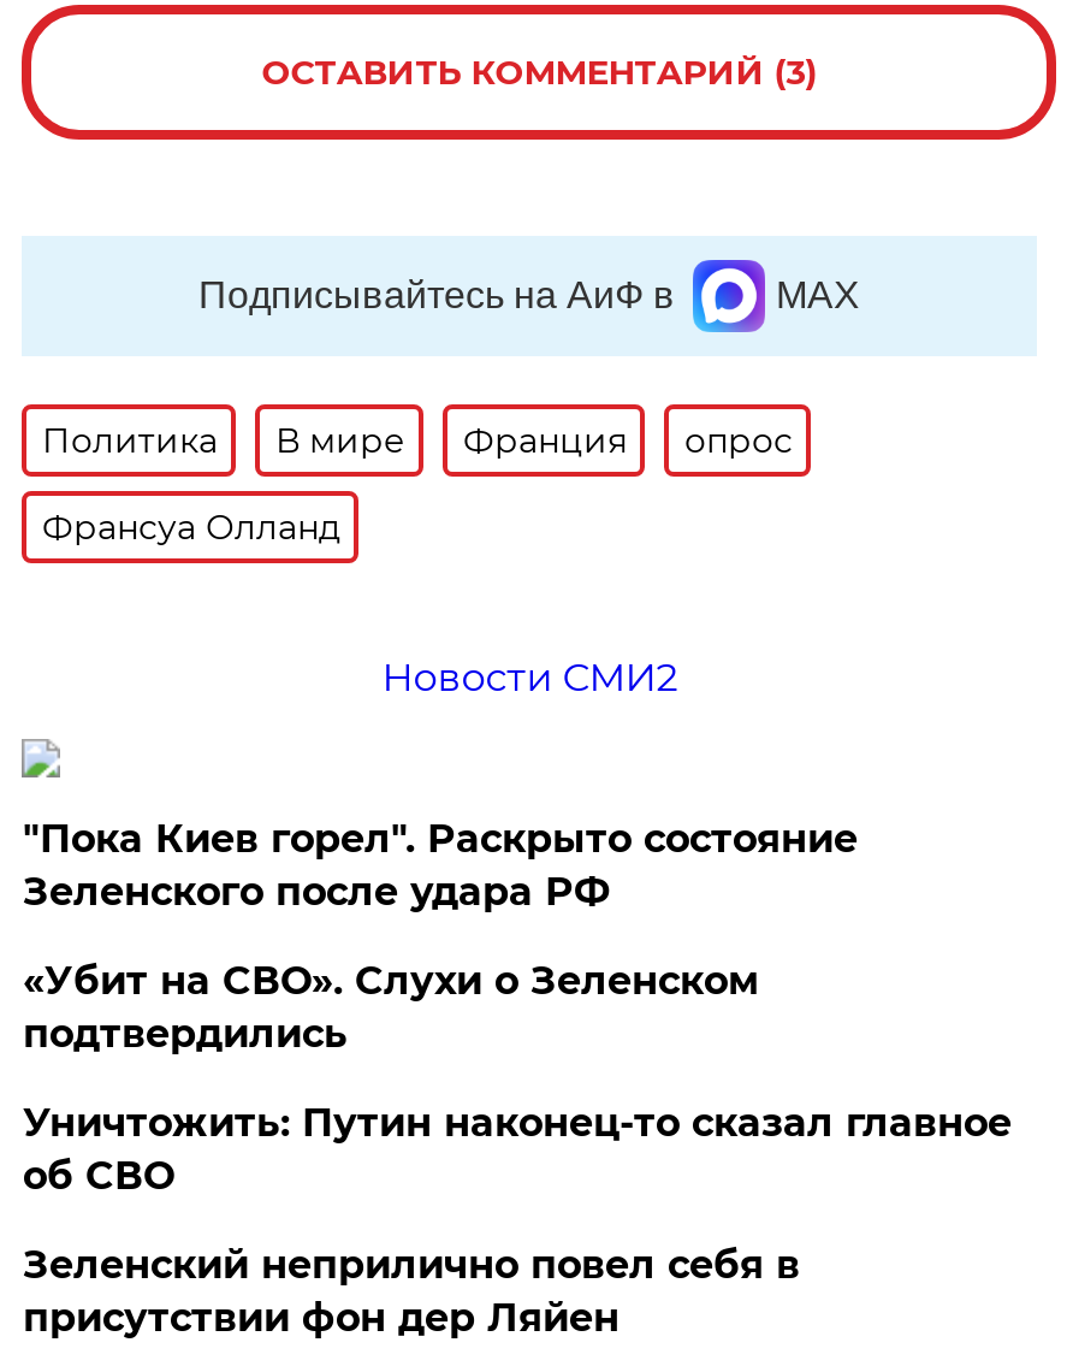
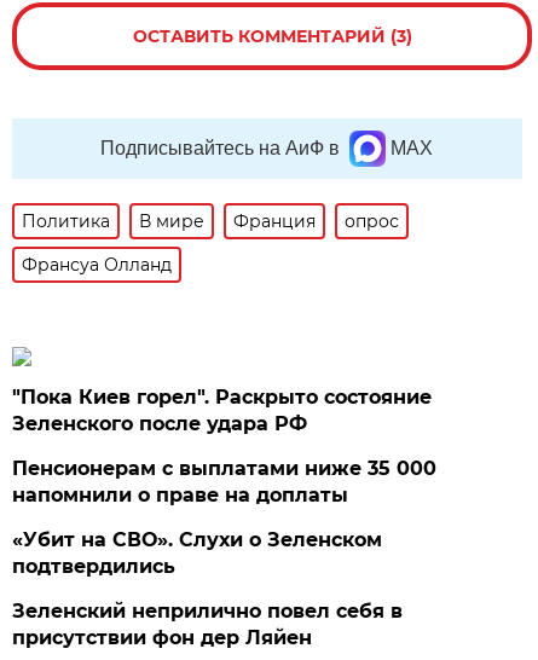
- Новости СМИ2

+ Пенсионерам с выплатами ниже 35 000
+ напомнили о праве на доплаты

moved down: «Убит на СВО». Слухи о Зеленском | подтвердились

- Уничтожить: Путин наконец-то сказал главное
- об СВО
